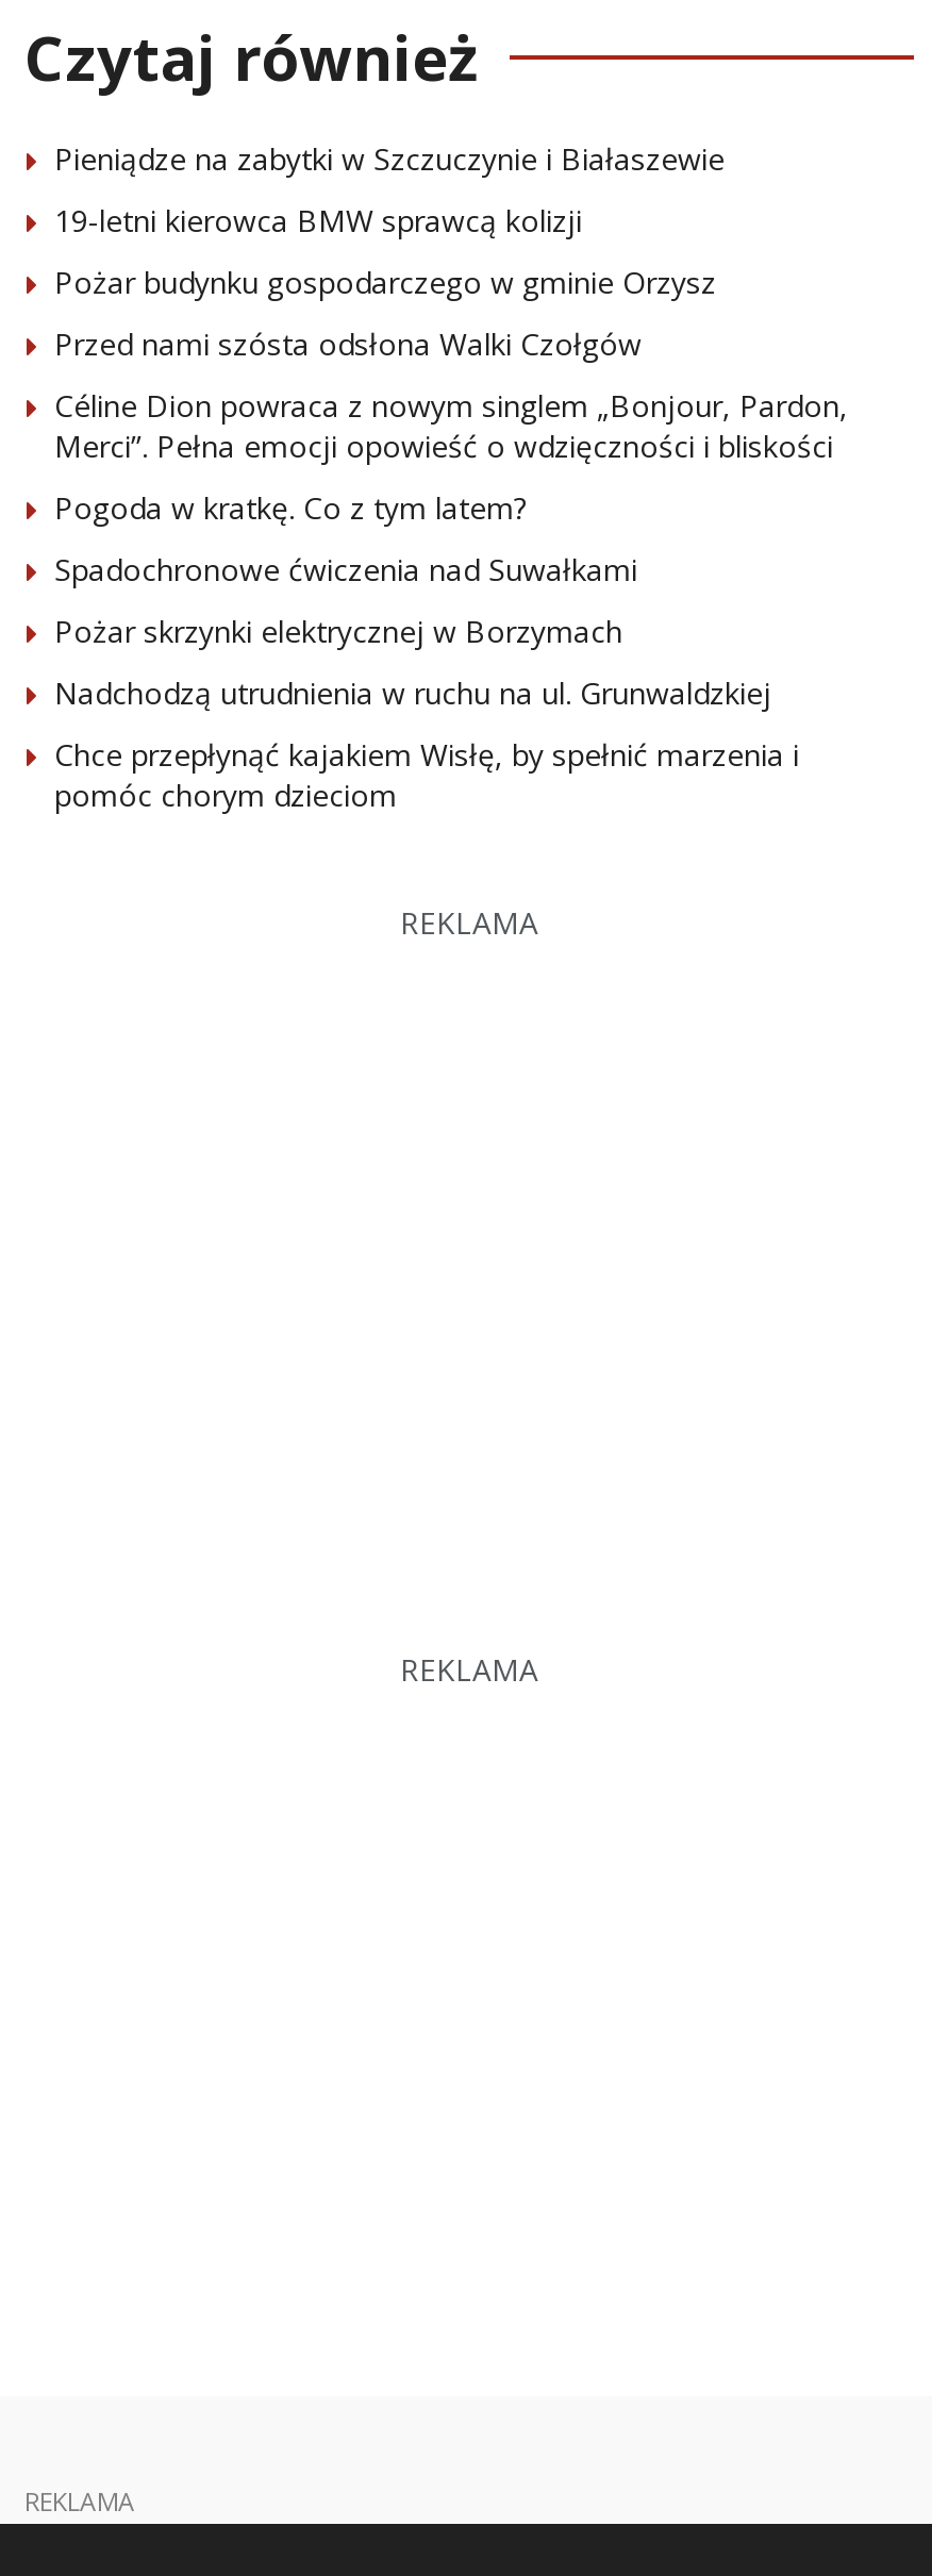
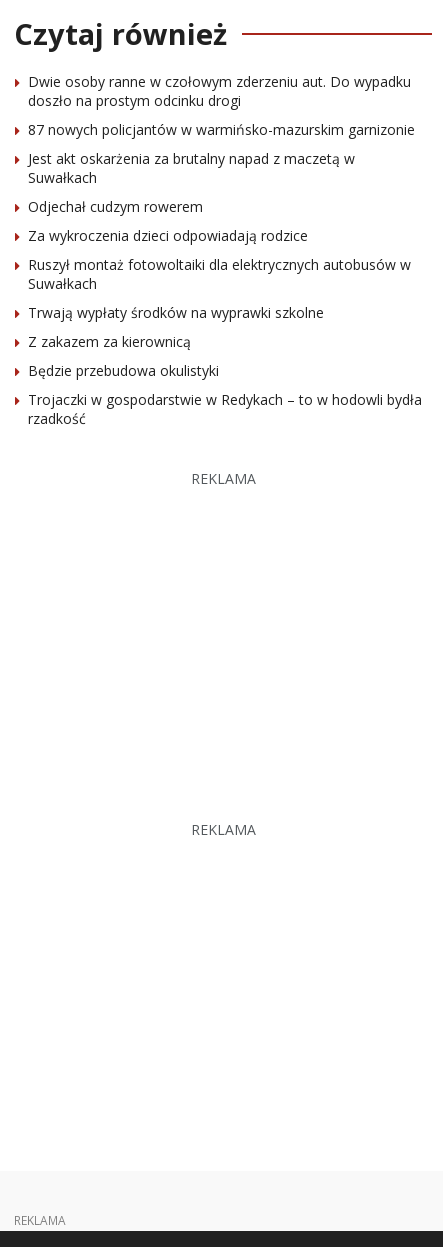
- Pieniądze na zabytki w Szczuczynie i Białaszewie
+ Dwie osoby ranne w czołowym zderzeniu aut. Do wypadku
+ doszło na prostym odcinku drogi

- 19-letni kierowca BMW sprawcą kolizji
+ 87 nowych policjantów w warmińsko-mazurskim garnizonie

- Pożar budynku gospodarczego w gminie Orzysz
+ Jest akt oskarżenia za brutalny napad z maczetą w
+ Suwałkach

- Przed nami szósta odsłona Walki Czołgów
+ Odjechał cudzym rowerem

- Céline Dion powraca z nowym singlem „Bonjour, Pardon,
- Merci”. Pełna emocji opowieść o wdzięczności i bliskości
+ Za wykroczenia dzieci odpowiadają rodzice

- Pogoda w kratkę. Co z tym latem?
+ Ruszył montaż fotowoltaiki dla elektrycznych autobusów w
+ Suwałkach

- Spadochronowe ćwiczenia nad Suwałkami
+ Trwają wypłaty środków na wyprawki szkolne

- Pożar skrzynki elektrycznej w Borzymach
+ Z zakazem za kierownicą

- Nadchodzą utrudnienia w ruchu na ul. Grunwaldzkiej
+ Będzie przebudowa okulistyki

- Chce przepłynąć kajakiem Wisłę, by spełnić marzenia i
- pomóc chorym dzieciom
+ Trojaczki w gospodarstwie w Redykach – to w hodowli bydła
+ rzadkość
